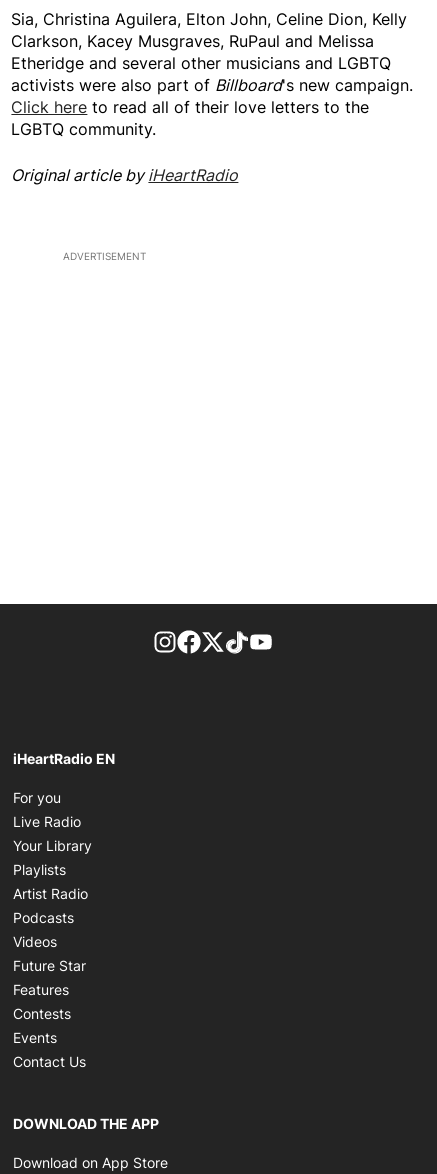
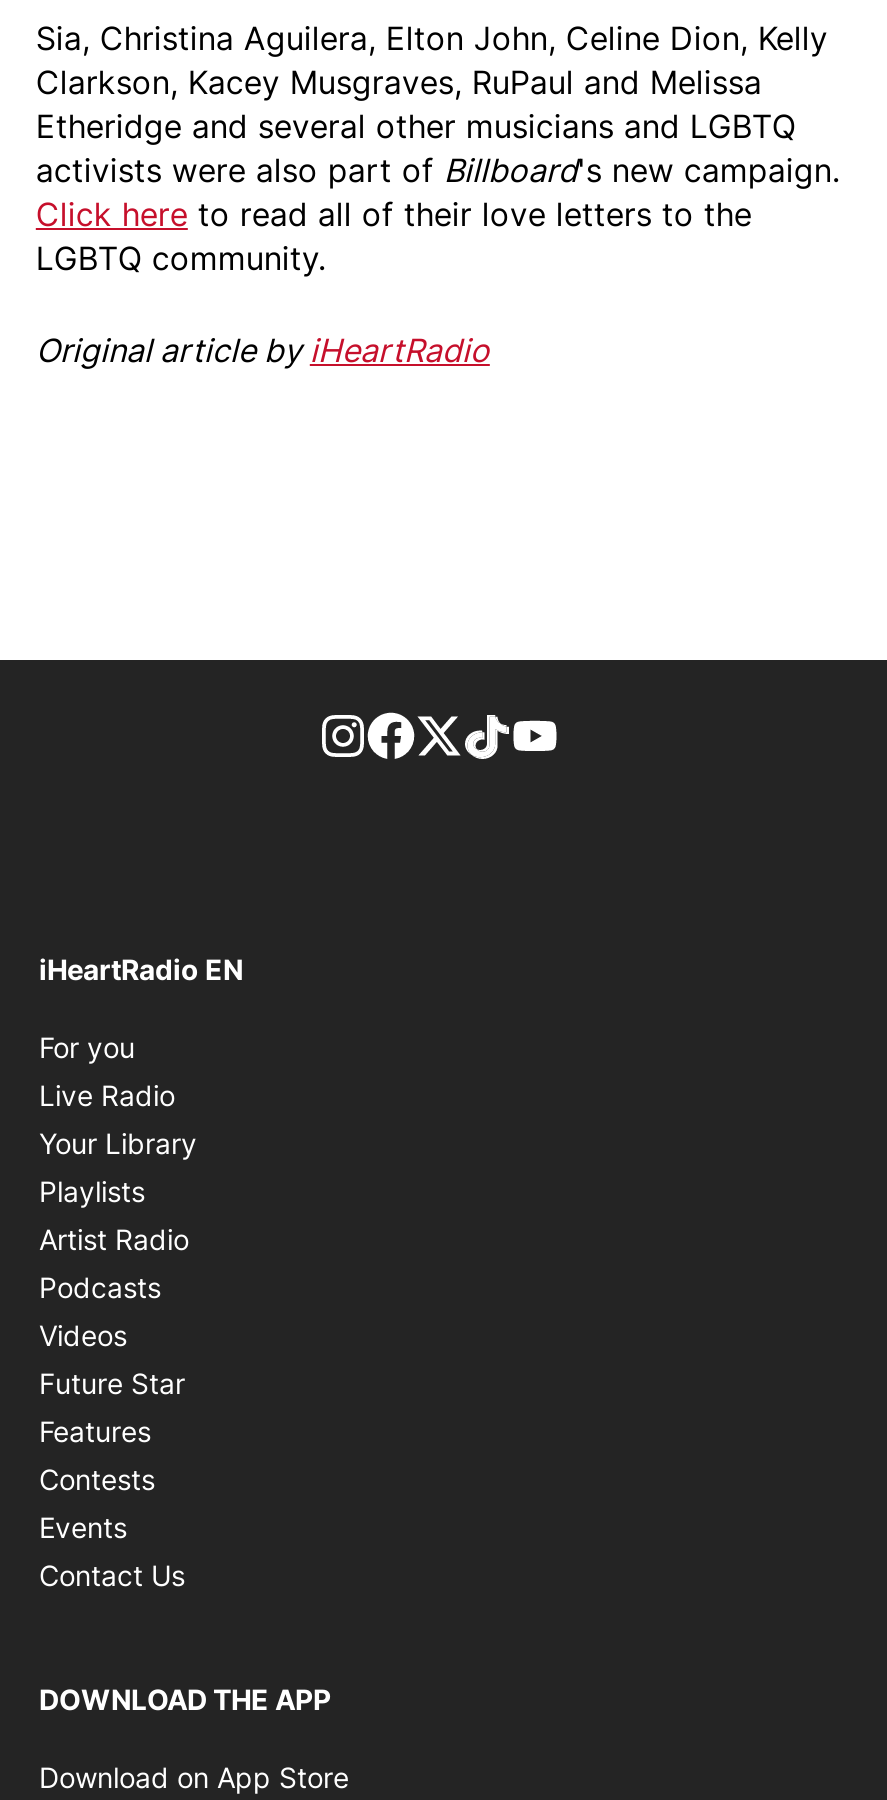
- ADVERTISEMENT
